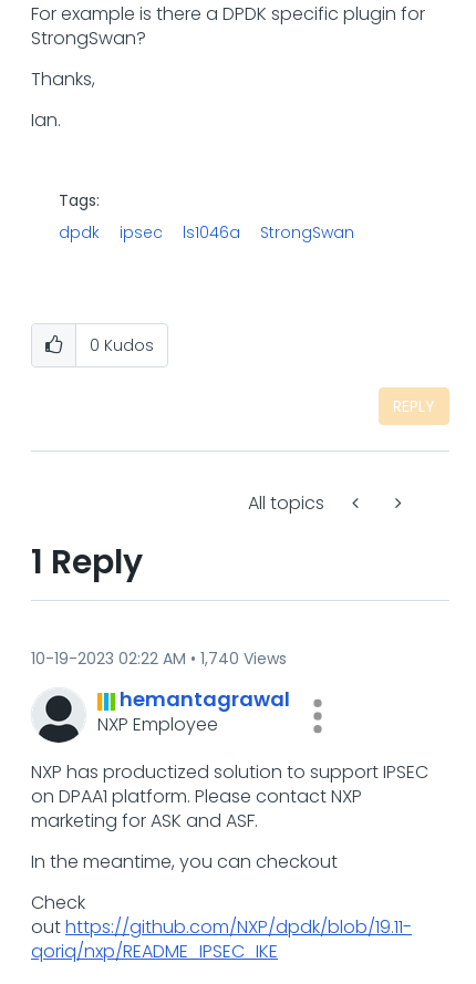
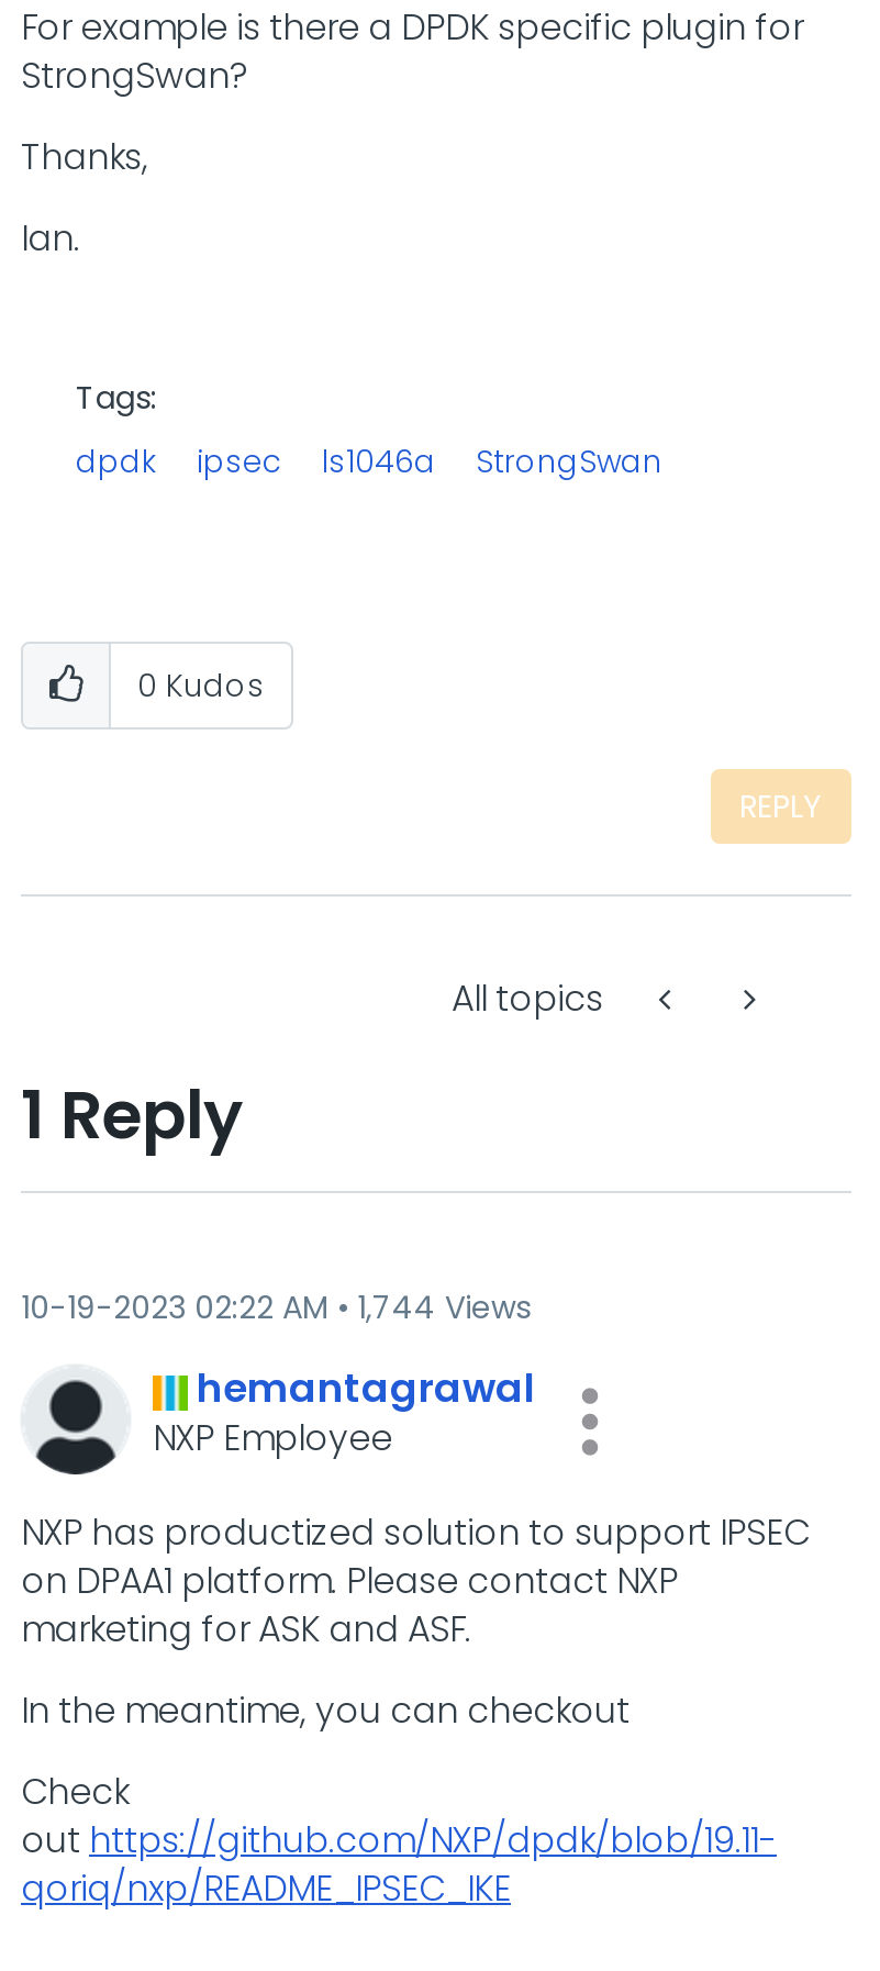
- 10-19-2023 02:22 AM 1,740 Views
+ 10-19-2023 02:22 AM 1,744 Views
